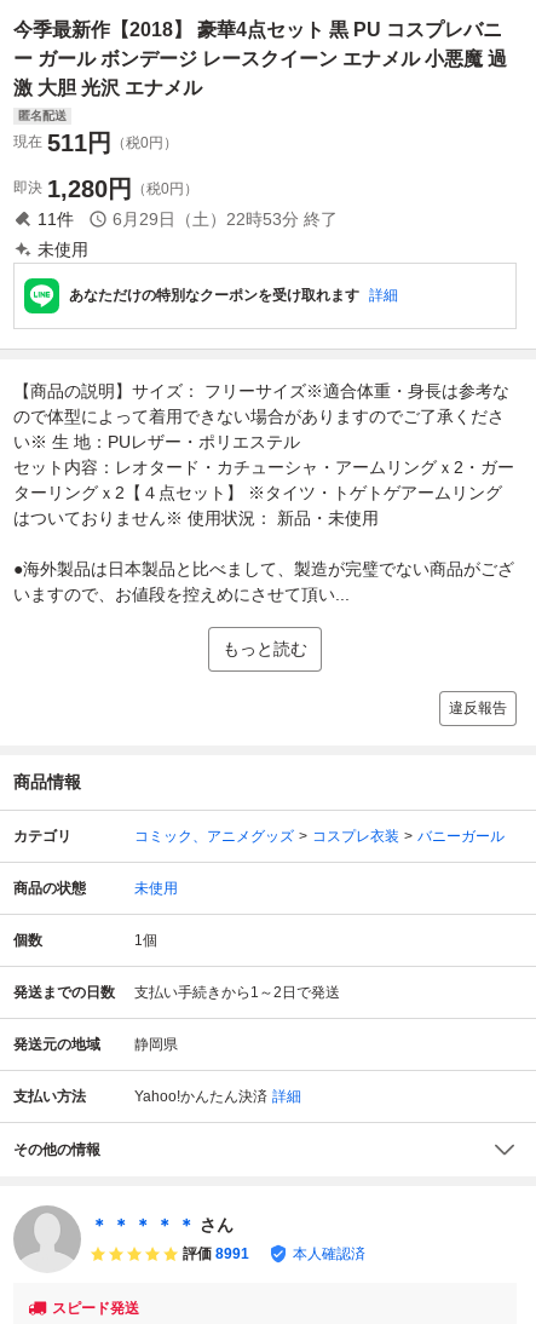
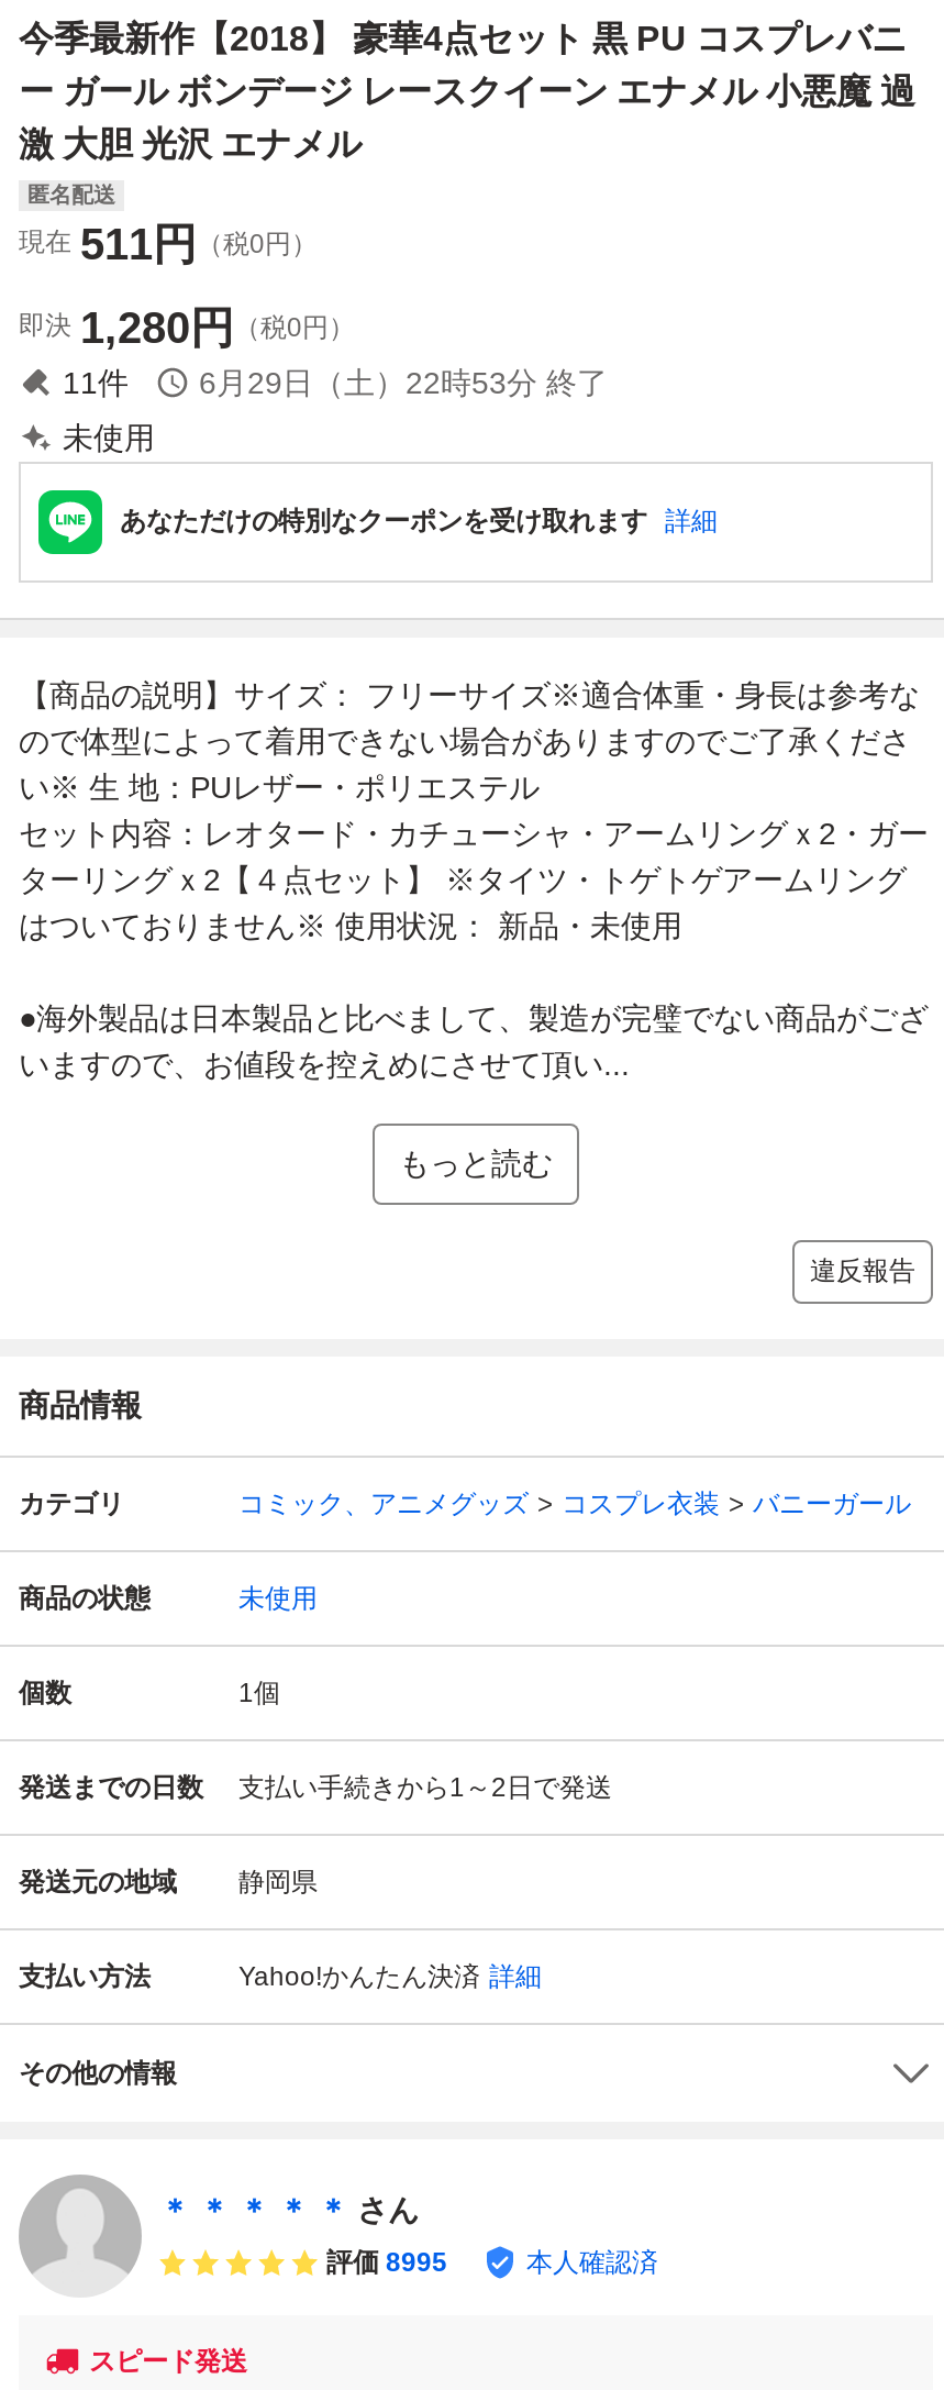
- 評価 8991
+ 評価 8995
